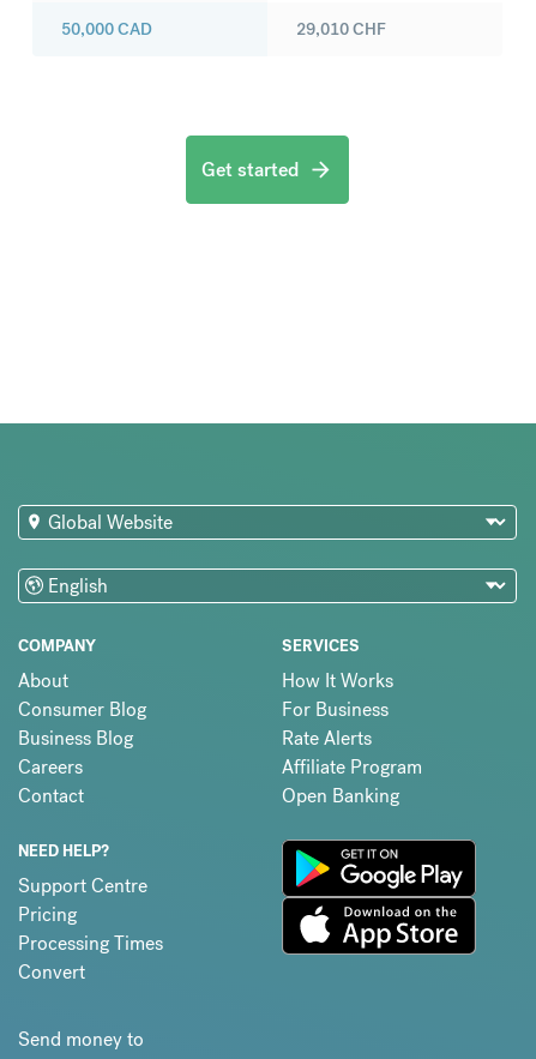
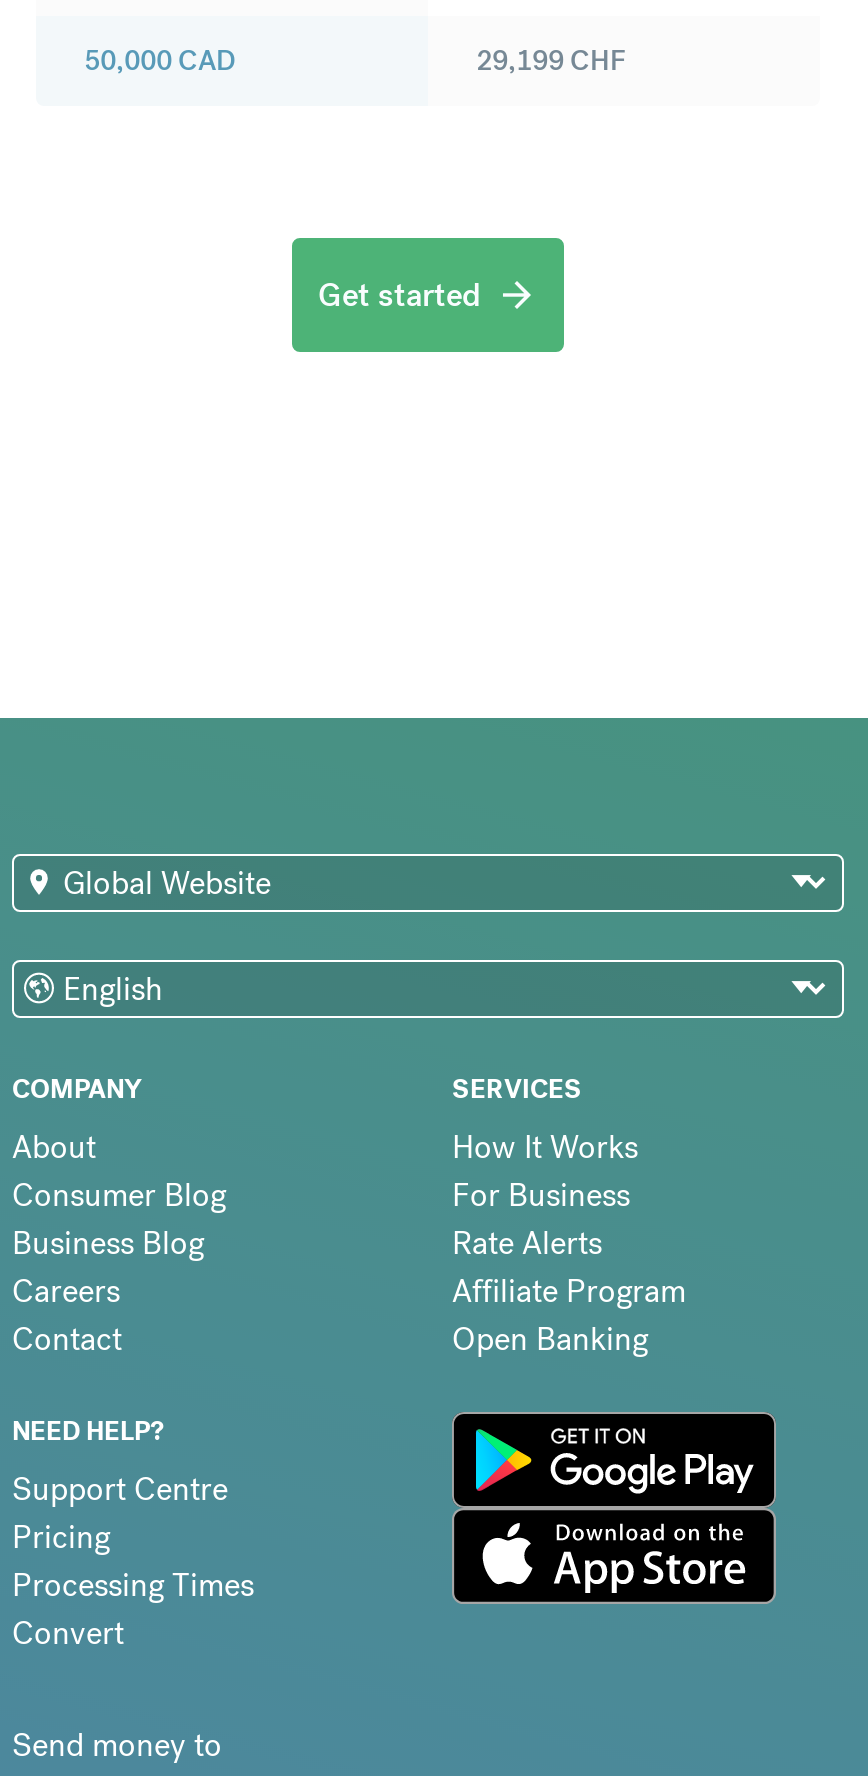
- 29,010 CHF
+ 29,199 CHF
